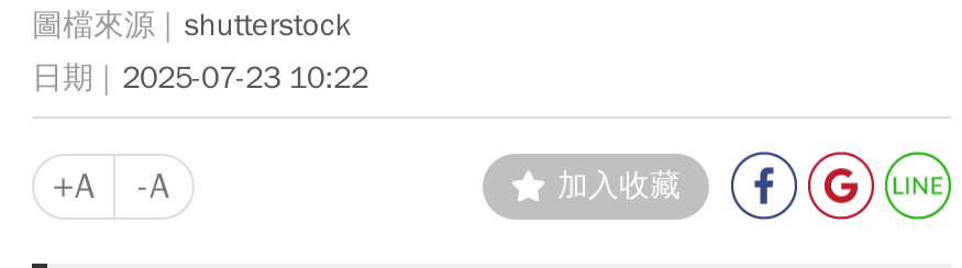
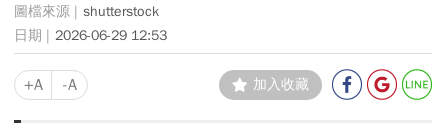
- 2025-07-23 10:22
+ 2026-06-29 12:53
